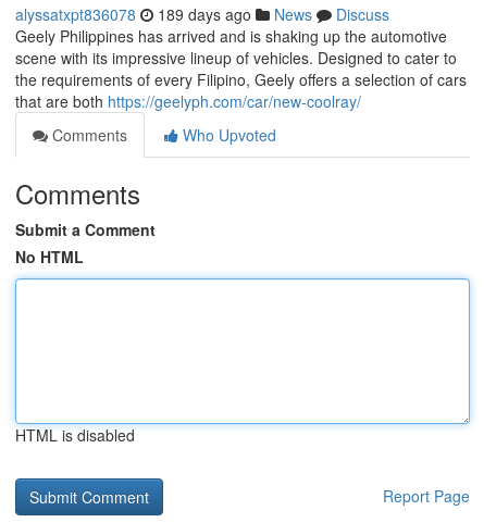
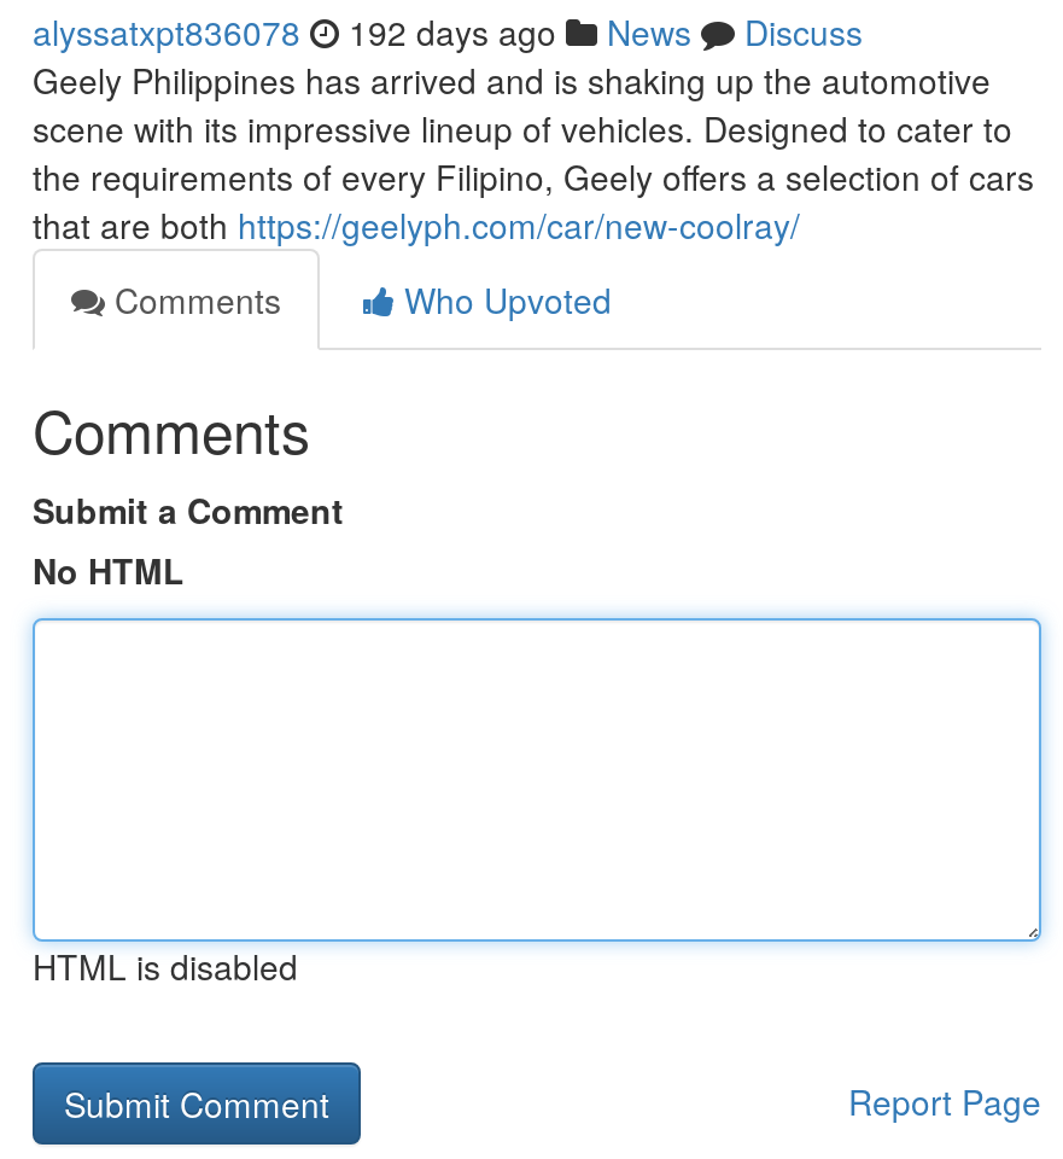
- alyssatxpt836078 189 days ago News Discuss
+ alyssatxpt836078 192 days ago News Discuss
